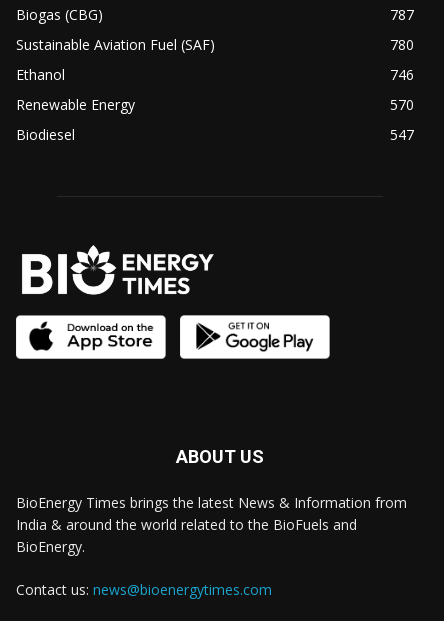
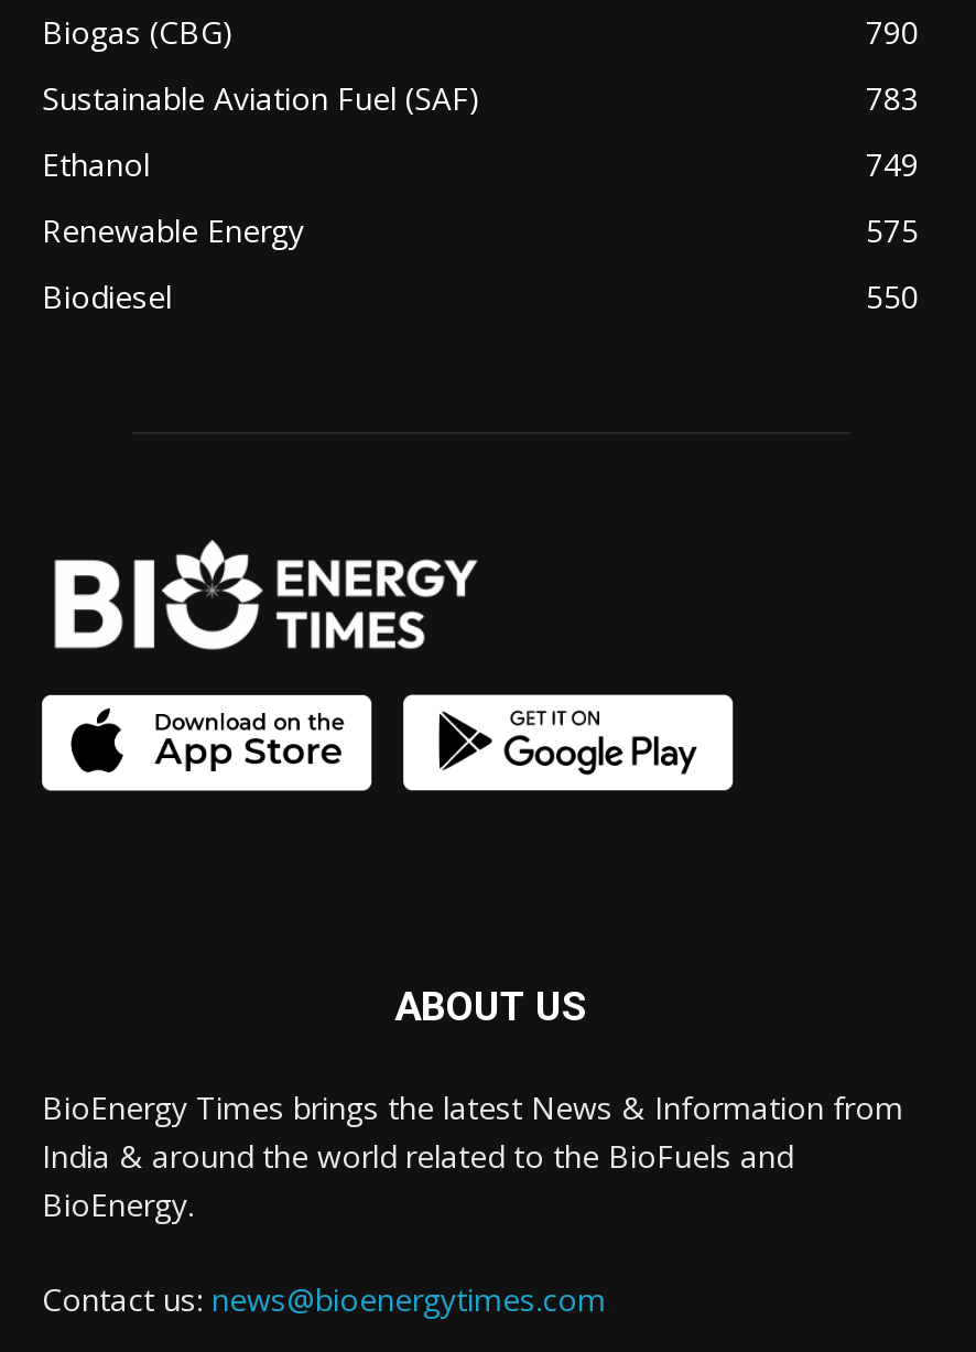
- 787
+ 790

- 780
+ 783

- 746
+ 749

- 570
+ 575

- 547
+ 550
